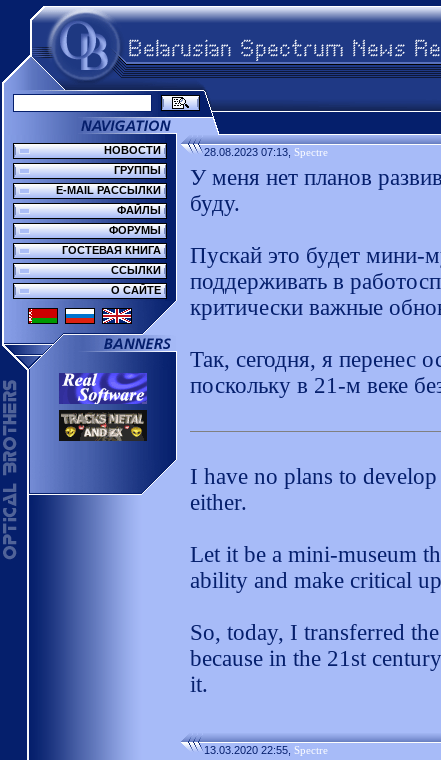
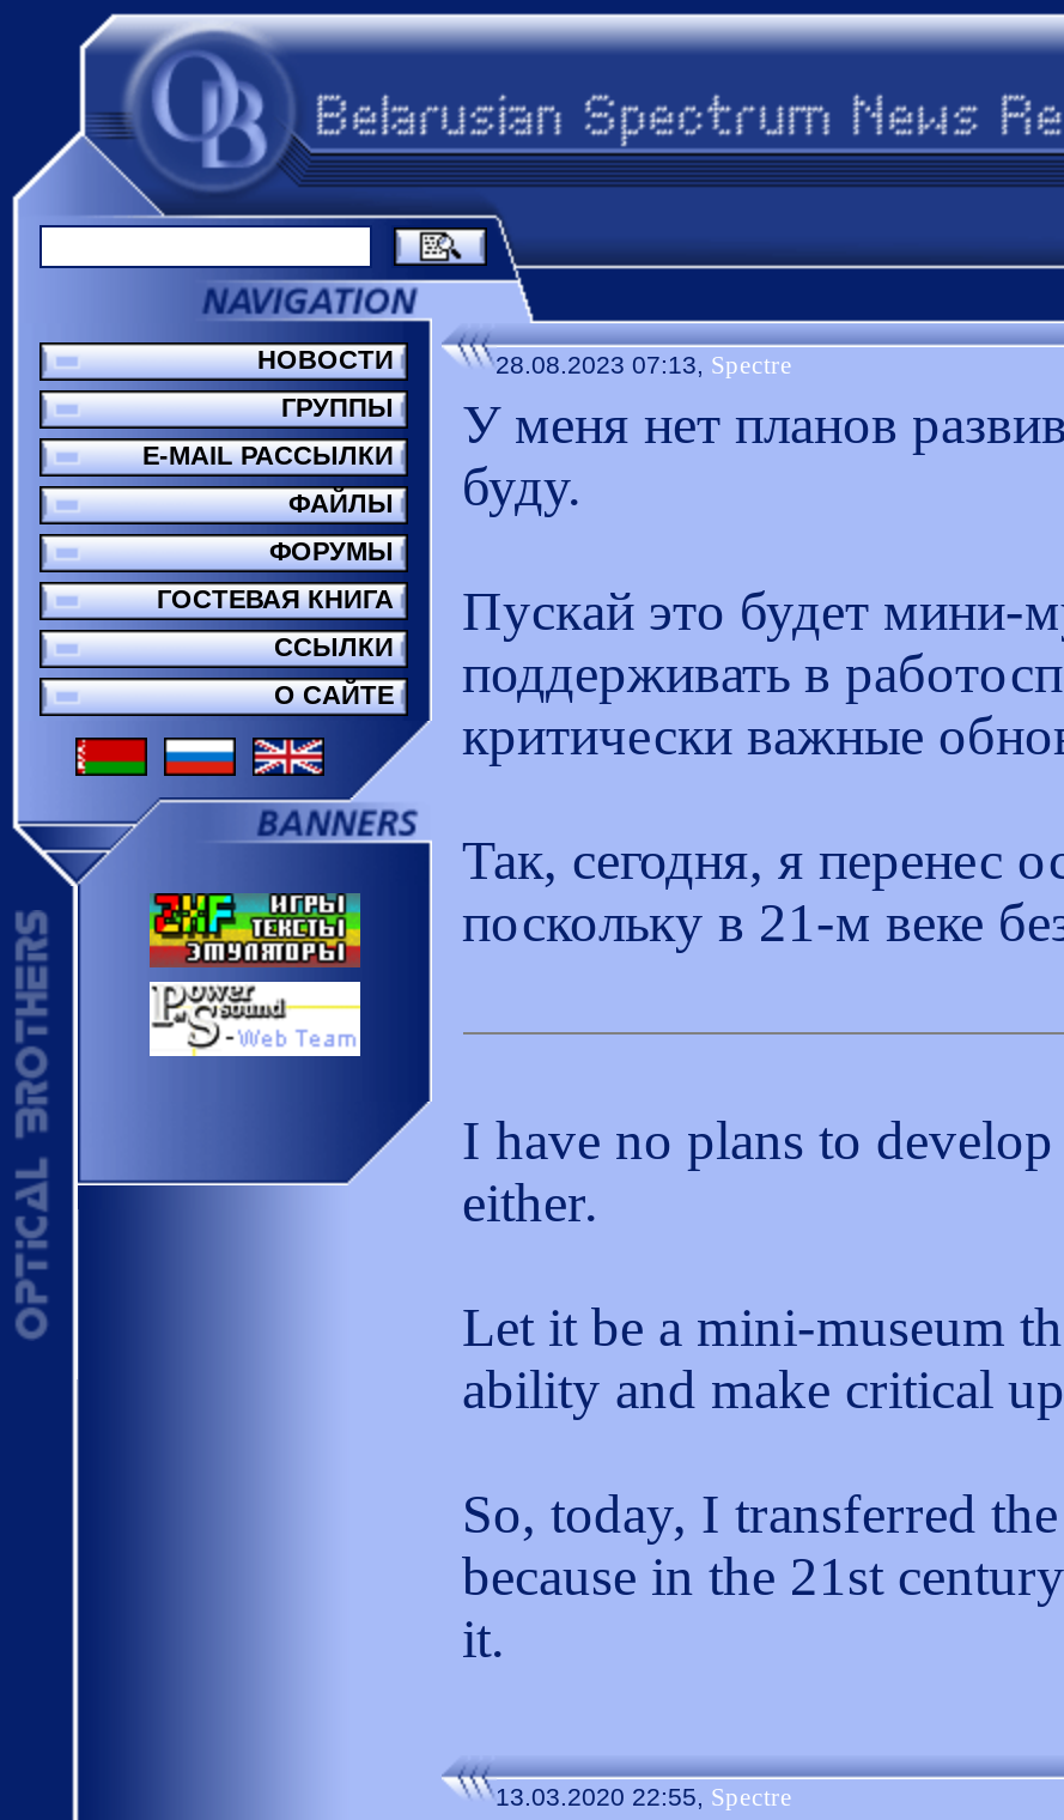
- [image]
+ [image]
